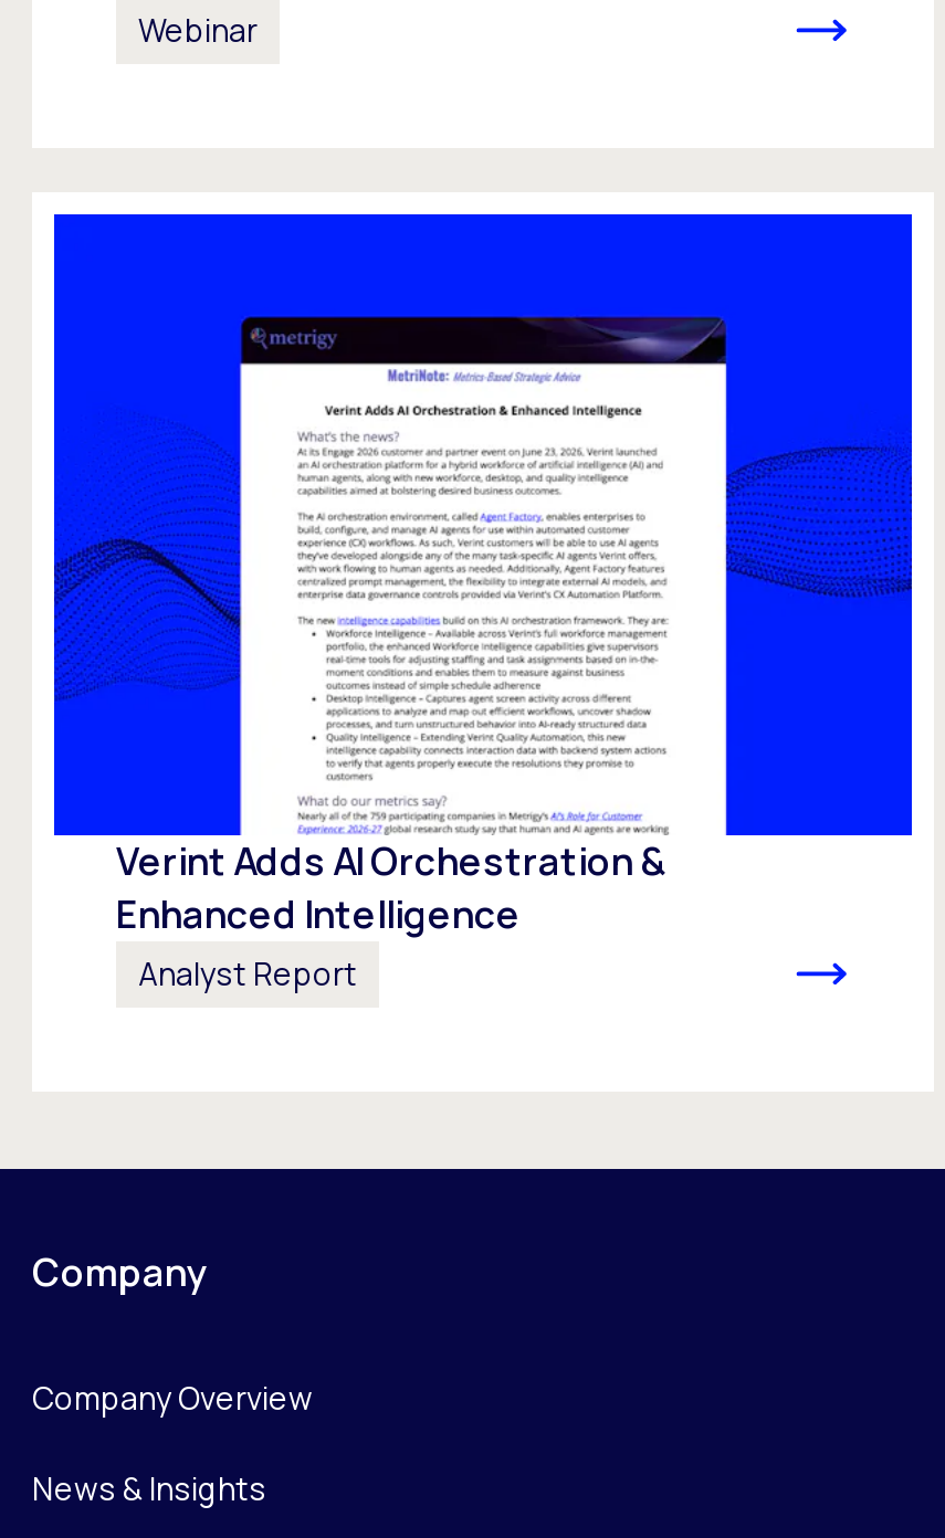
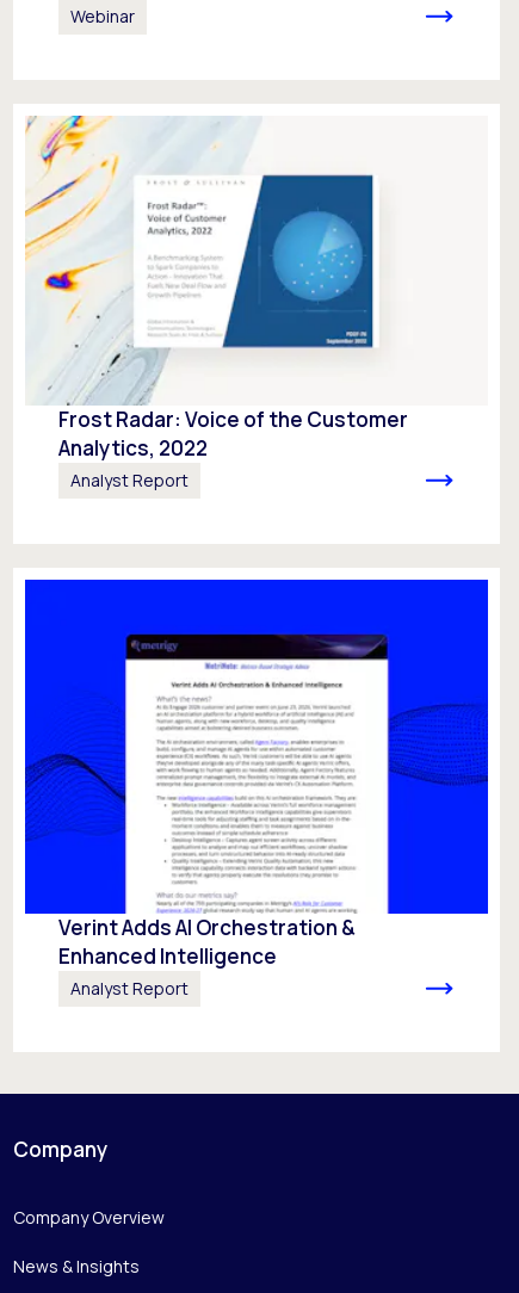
+ [image]
+ Frost Radar: Voice of the Customer
+ Analytics, 2022
+ Analyst Report
